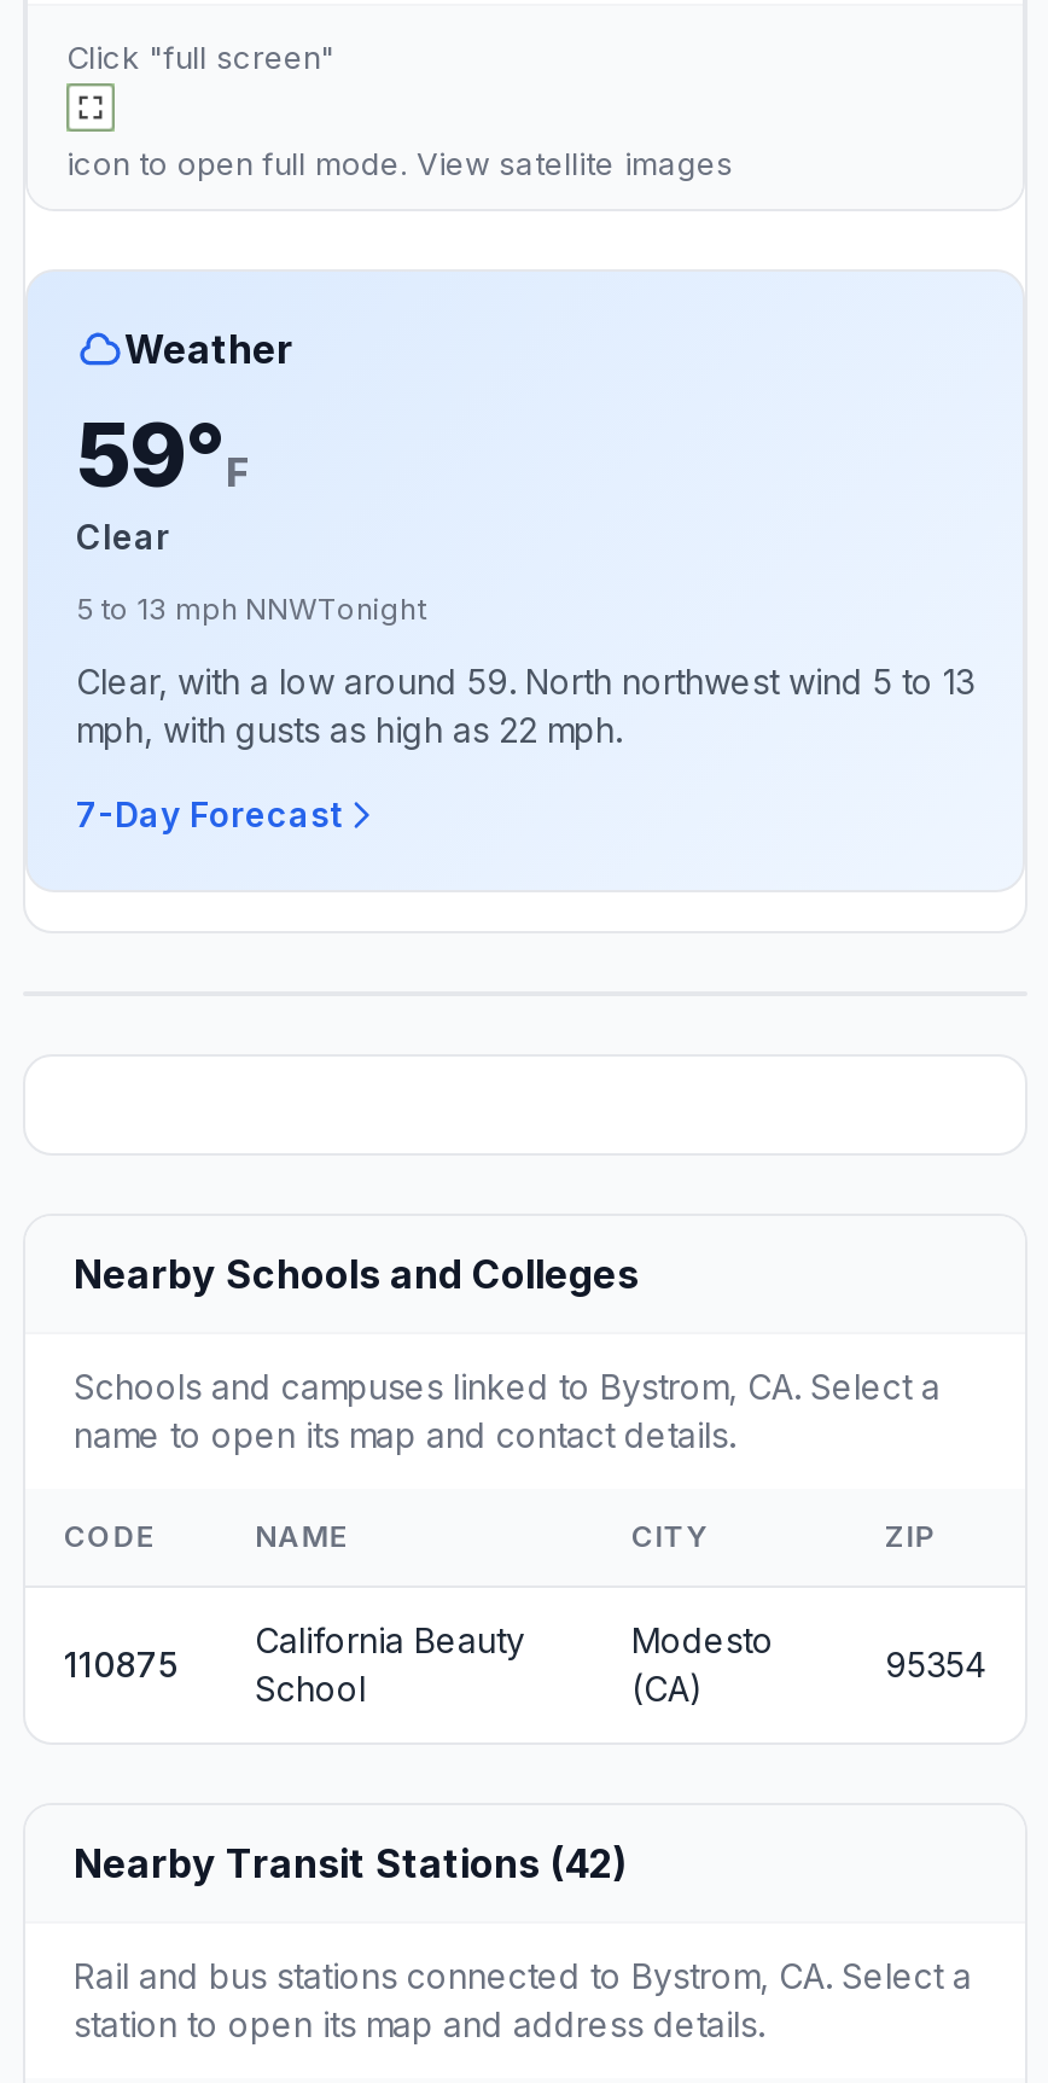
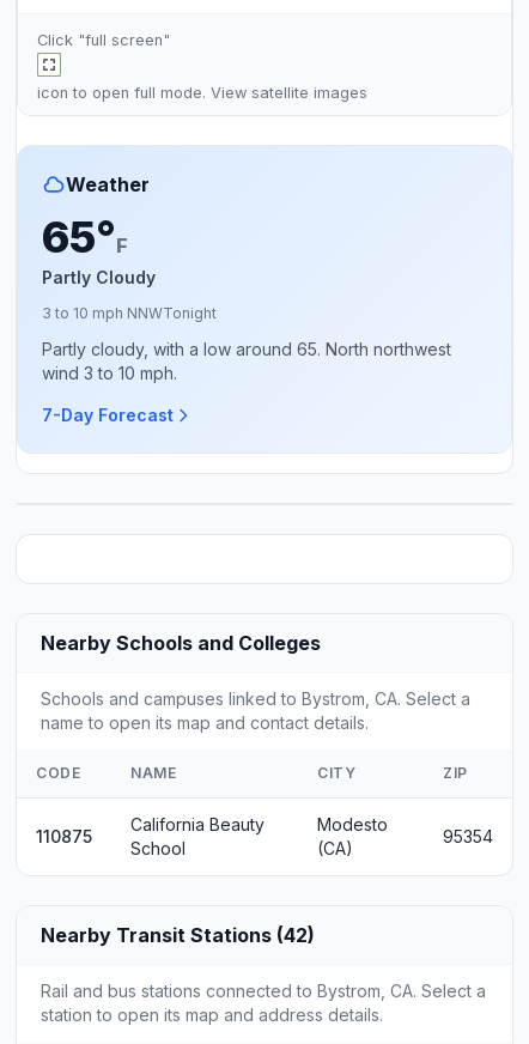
- 59°F
- Clear
+ 65°F
+ Partly Cloudy

- 5 to 13 mph NNWTonight
+ 3 to 10 mph NNWTonight

- Clear, with a low around 59. North northwest wind 5 to 13
- mph, with gusts as high as 22 mph.
+ Partly cloudy, with a low around 65. North northwest
+ wind 3 to 10 mph.
